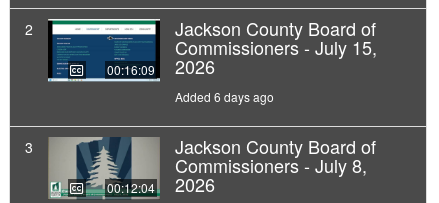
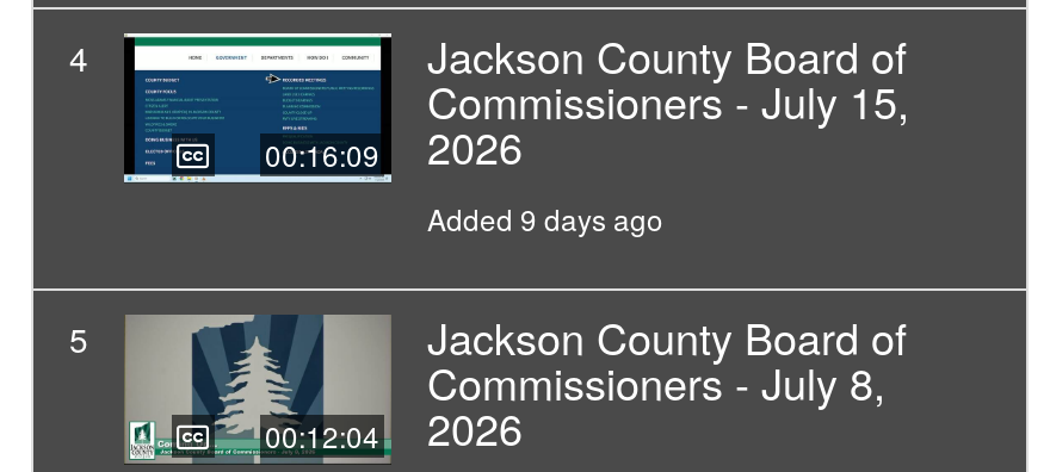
- 2
+ 4

- Added 6 days ago
+ Added 9 days ago

- 3
+ 5
